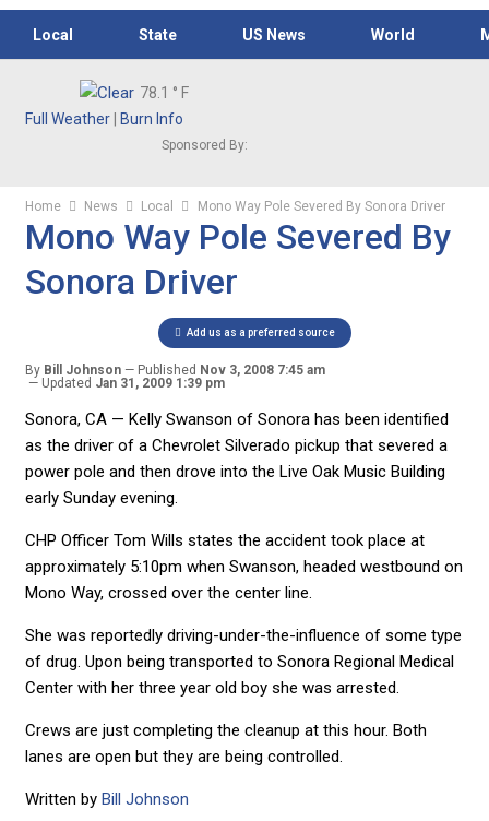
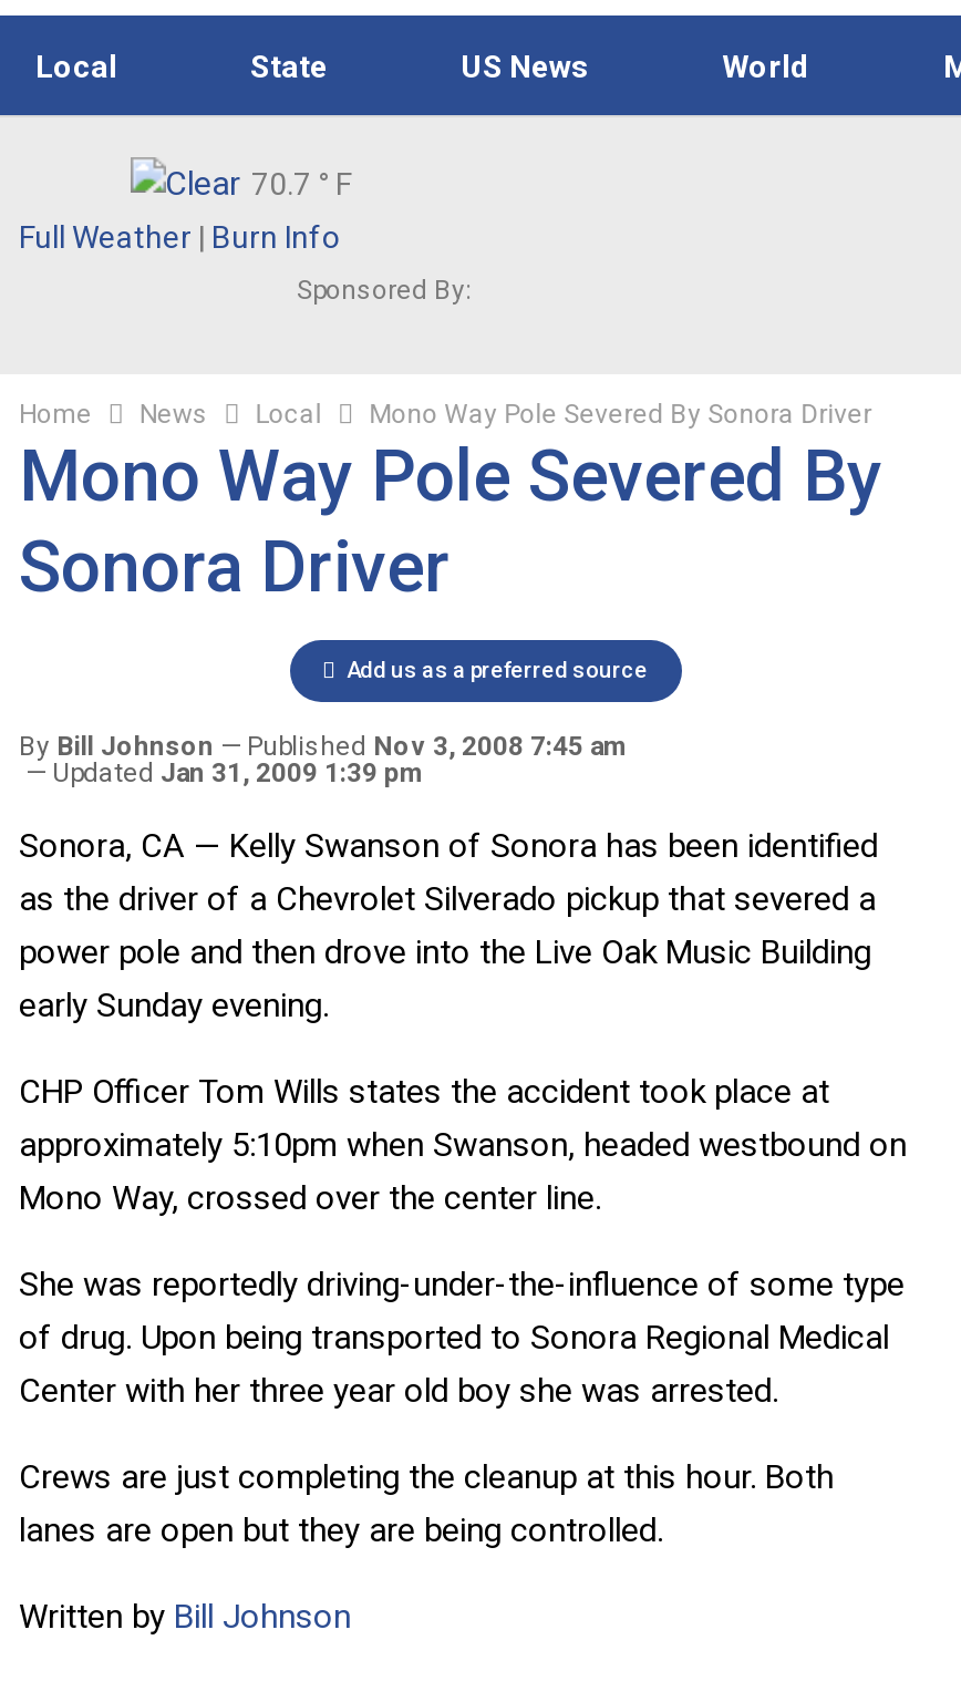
- 78.1 ° F
+ 70.7 ° F
